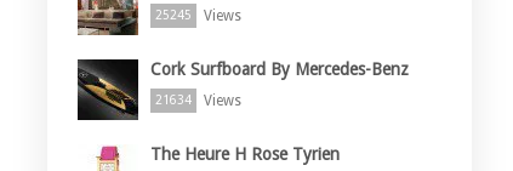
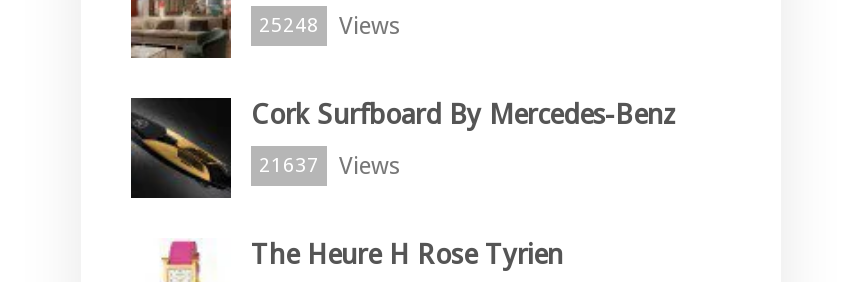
- 25245 Views
+ 25248 Views

- 21634 Views
+ 21637 Views
